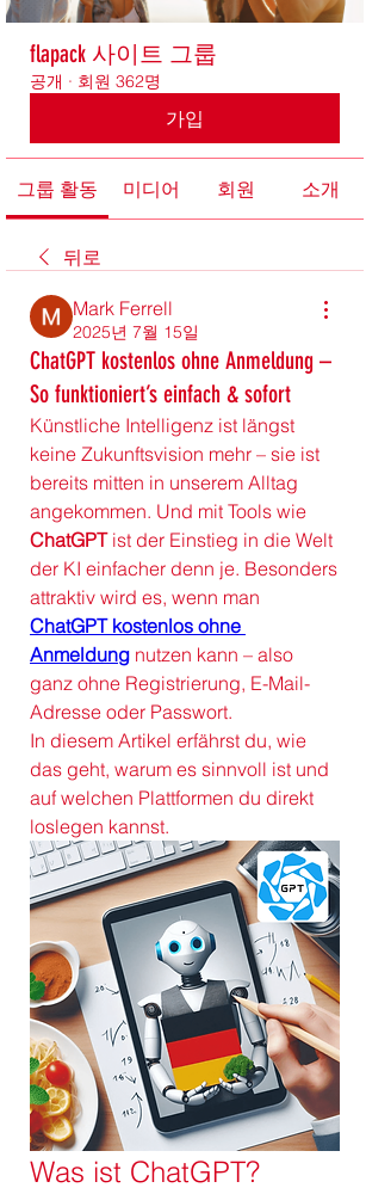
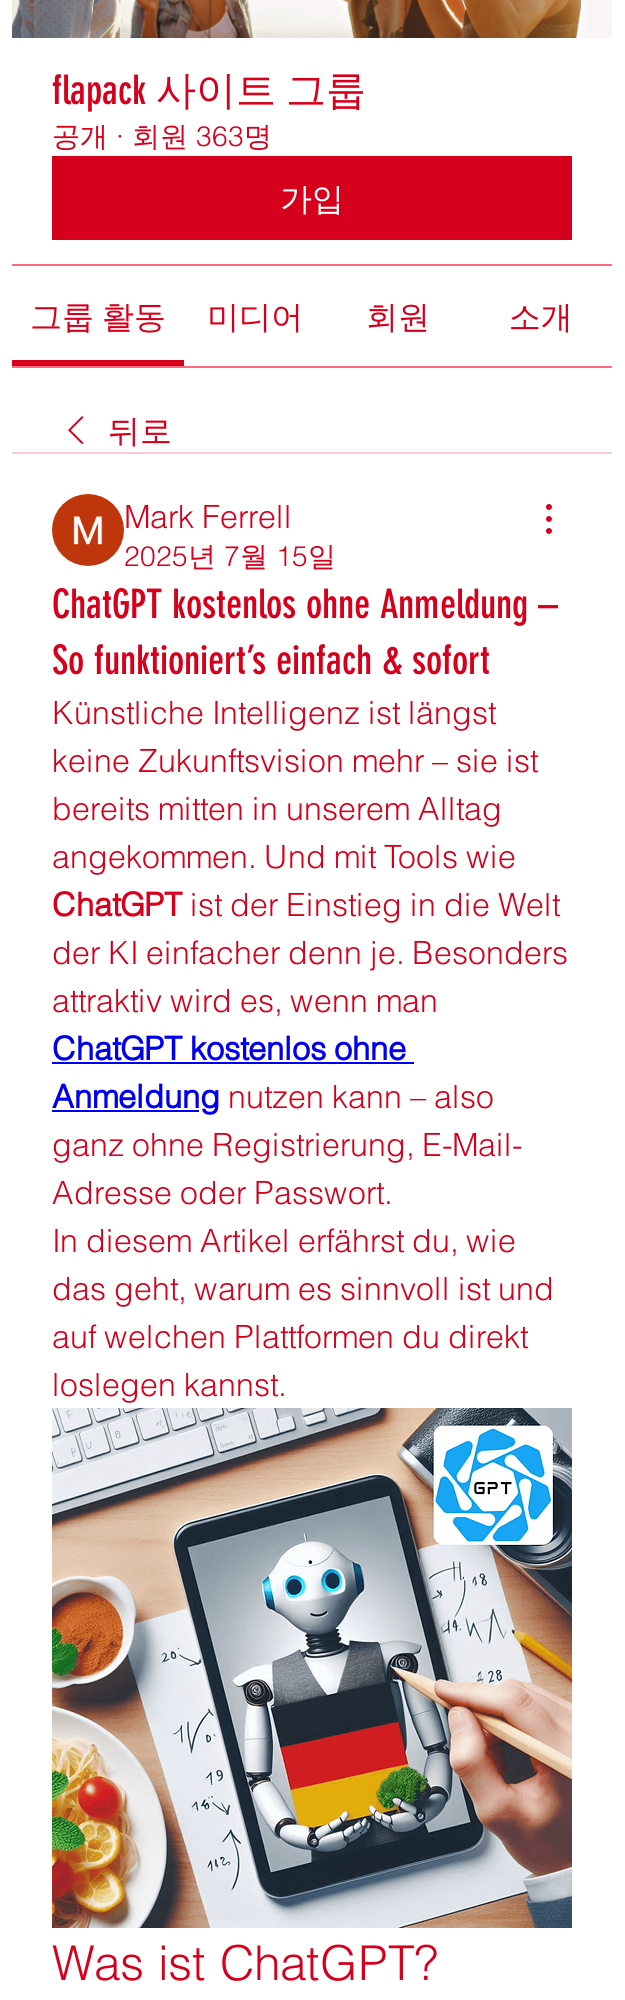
- 공개 · 회원 362명
+ 공개 · 회원 363명
